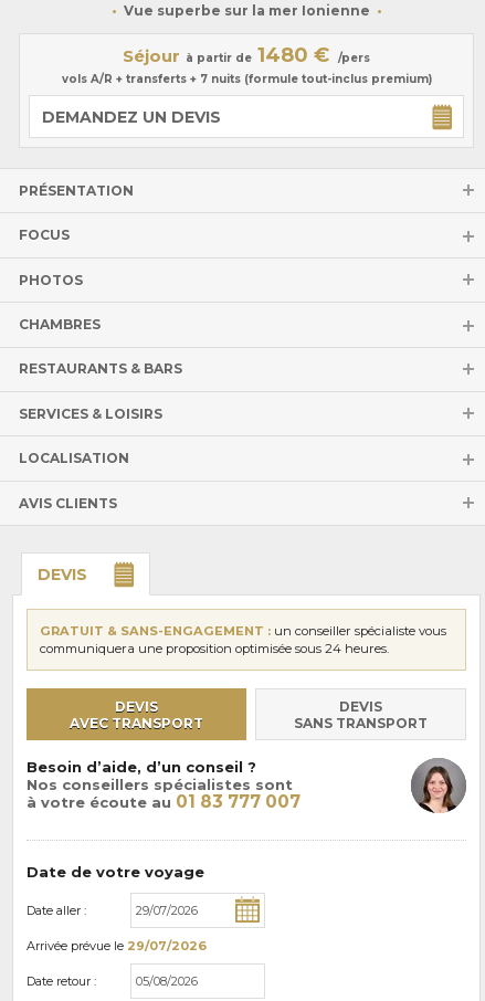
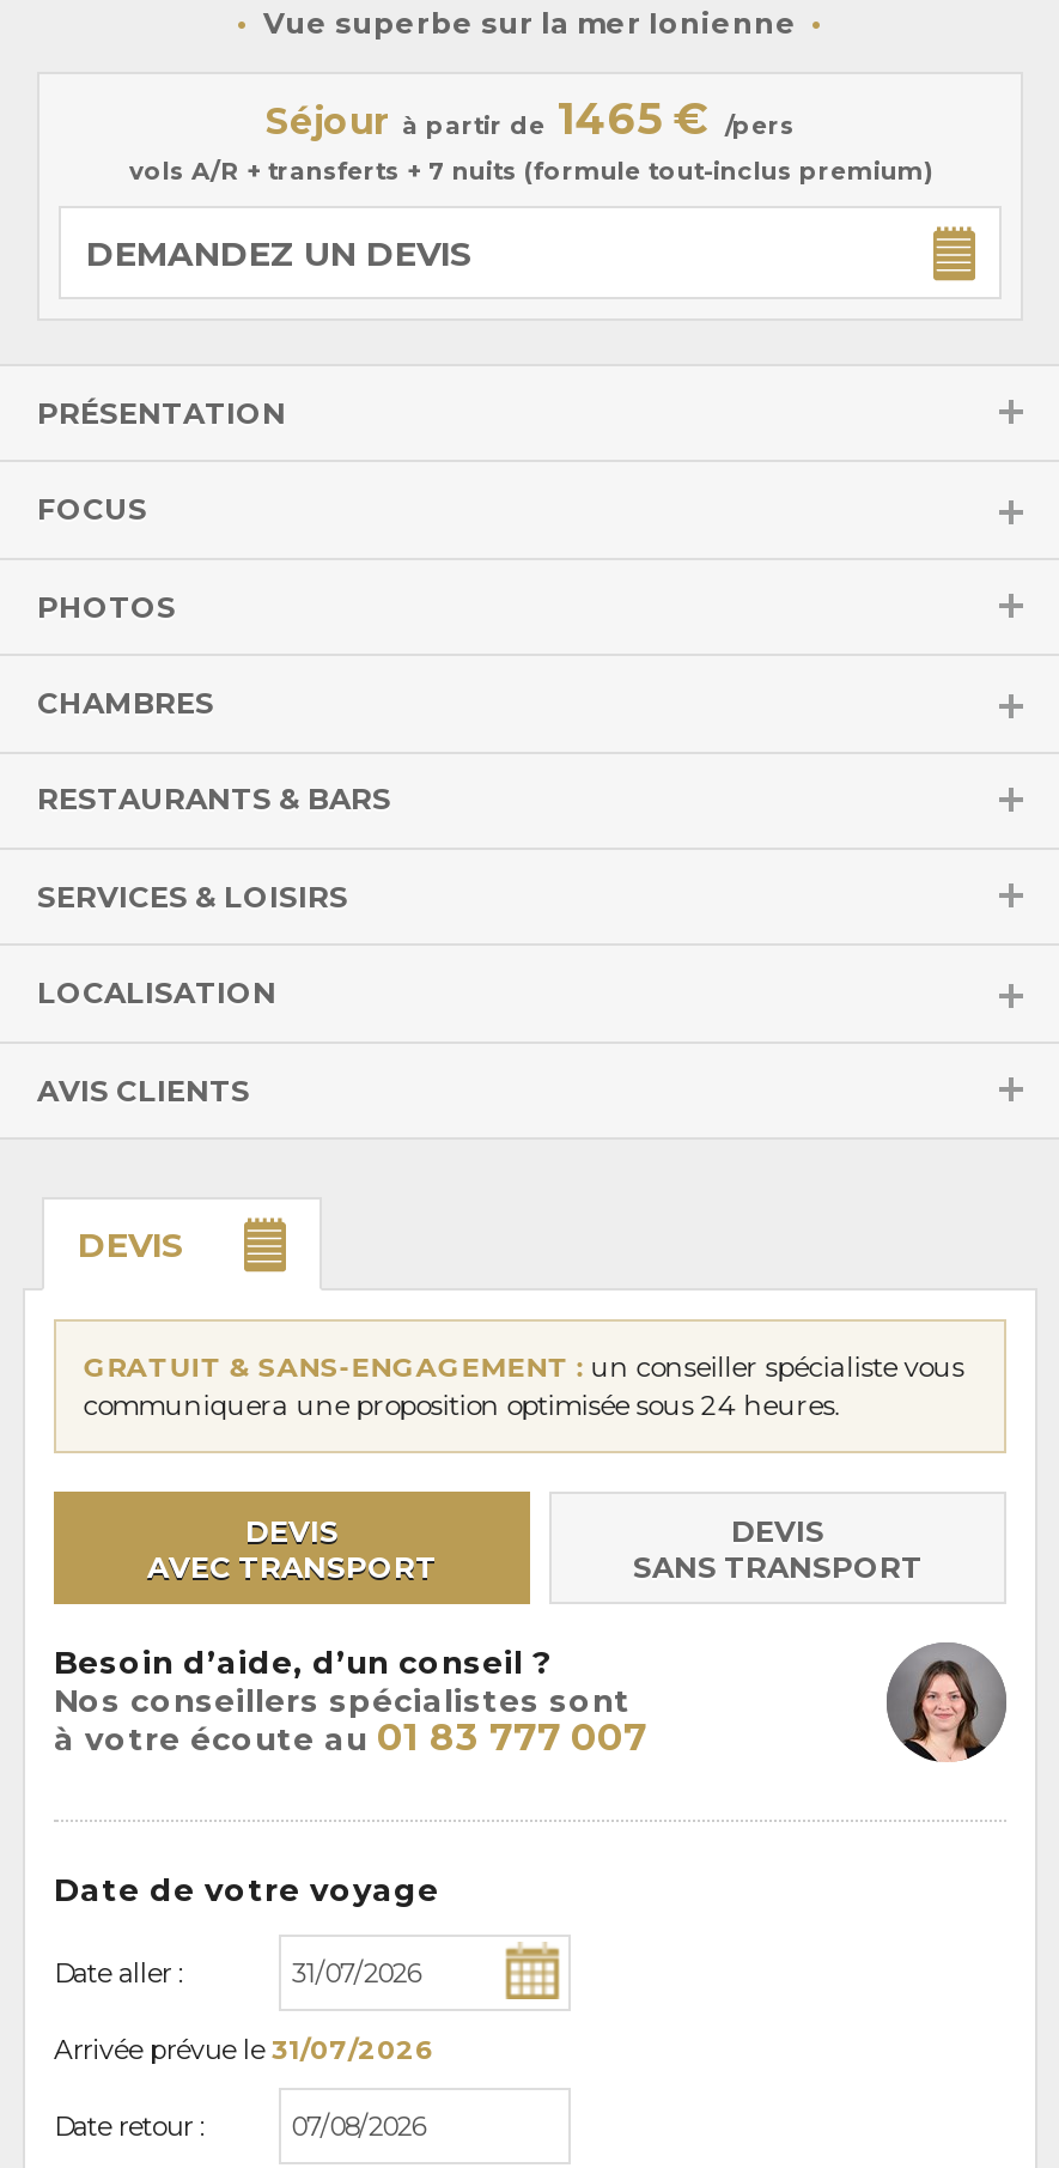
- Séjour à partir de 1480 € /pers
+ Séjour à partir de 1465 € /pers

- Arrivée prévue le 29/07/2026
+ Arrivée prévue le 31/07/2026
